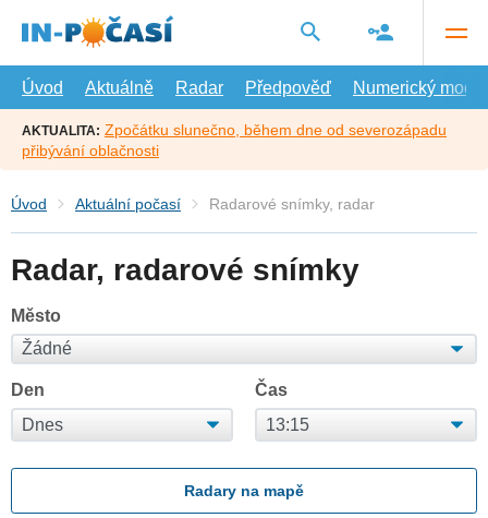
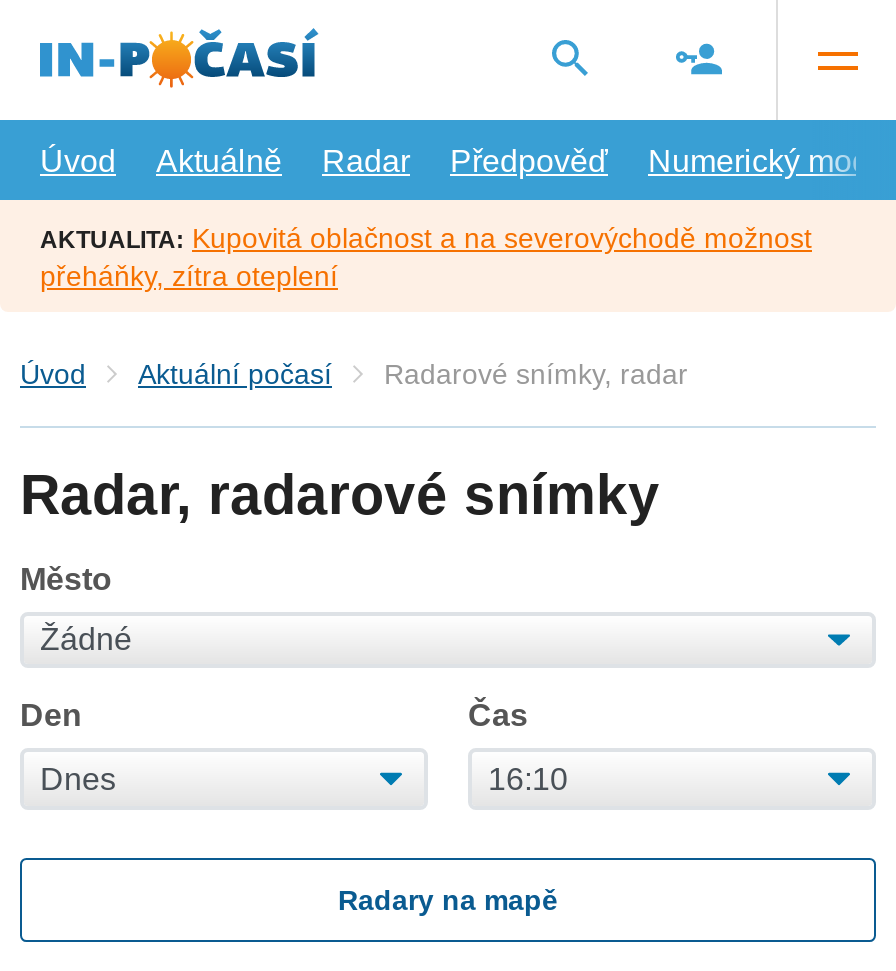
- AKTUALITA: Zpočátku slunečno, během dne od severozápadu
- přibývání oblačnosti
+ AKTUALITA: Kupovitá oblačnost a na severovýchodě možnost
+ přeháňky, zítra oteplení
